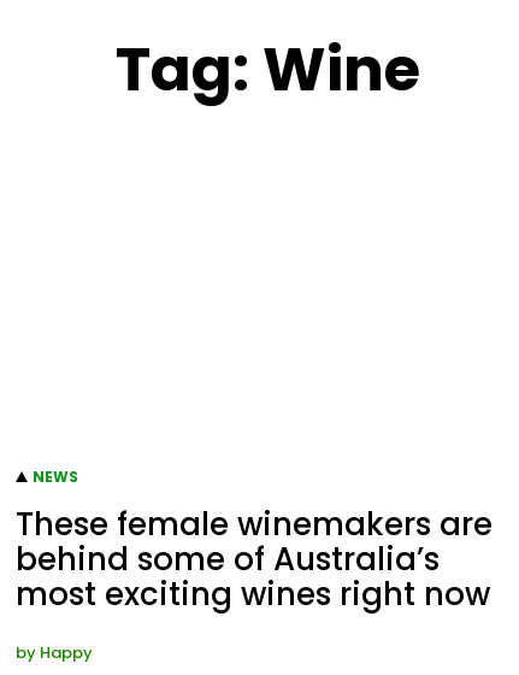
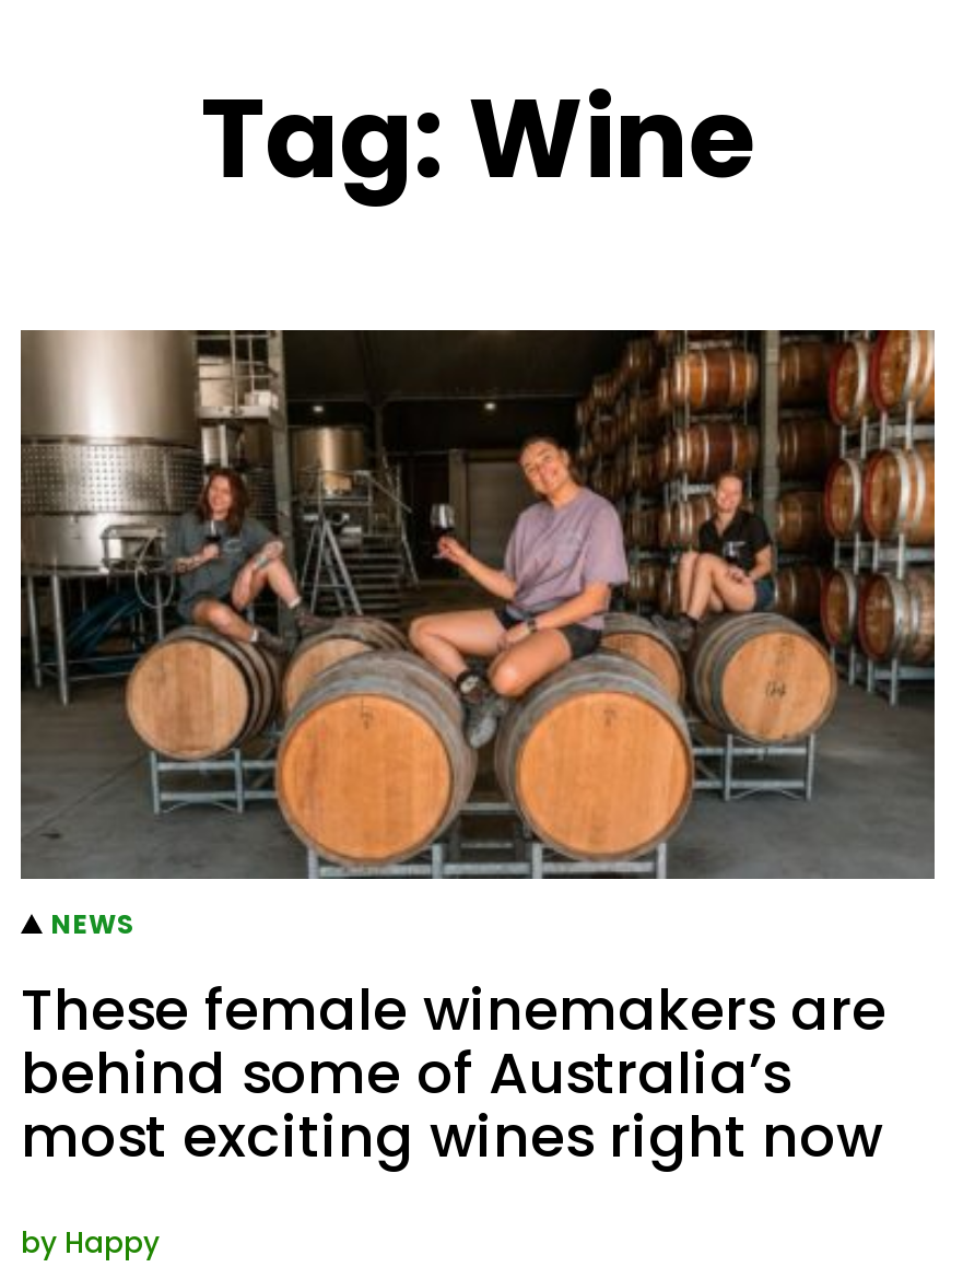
+ [image]
